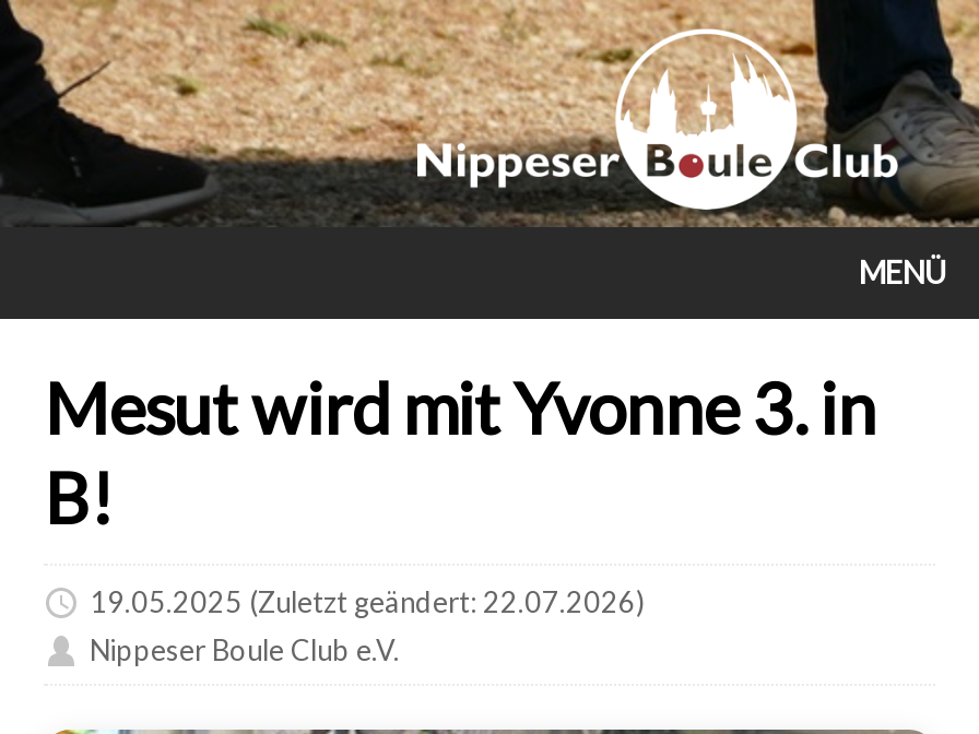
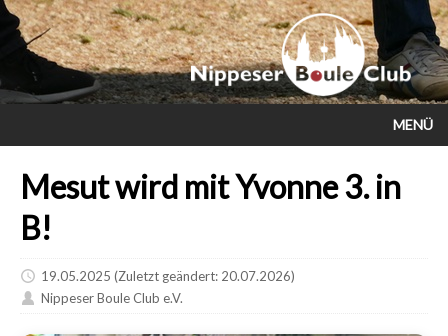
- 19.05.2025 (Zuletzt geändert: 22.07.2026)
+ 19.05.2025 (Zuletzt geändert: 20.07.2026)
